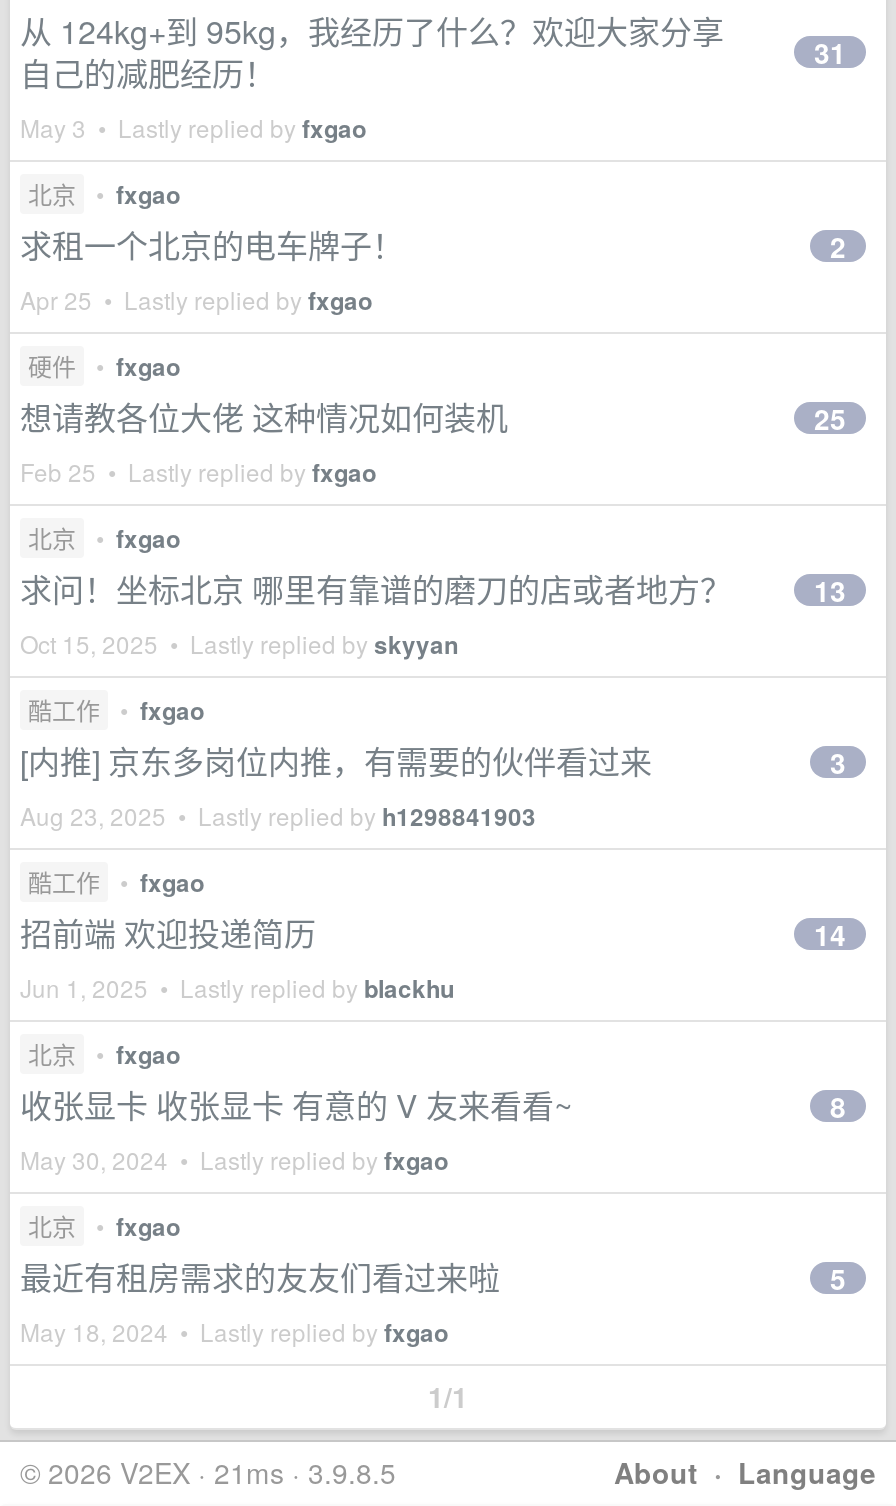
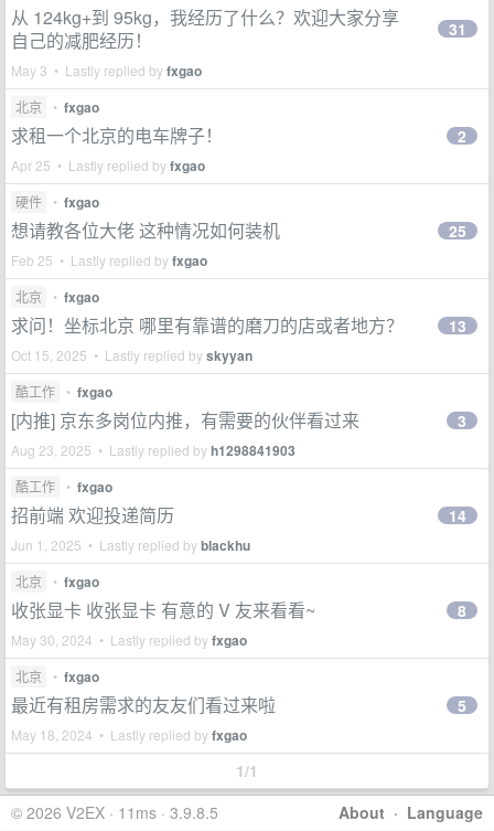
- © 2026 V2EX · 21ms · 3.9.8.5
+ © 2026 V2EX · 11ms · 3.9.8.5
